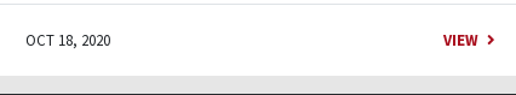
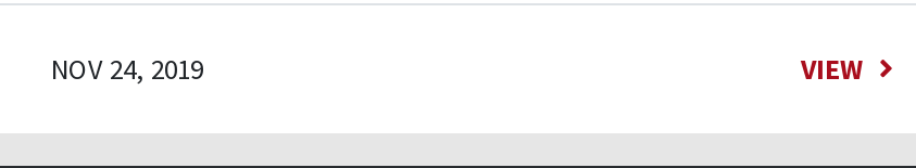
- OCT 18, 2020
+ NOV 24, 2019
